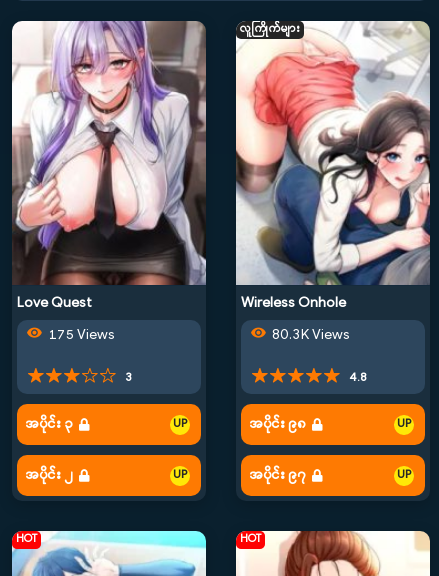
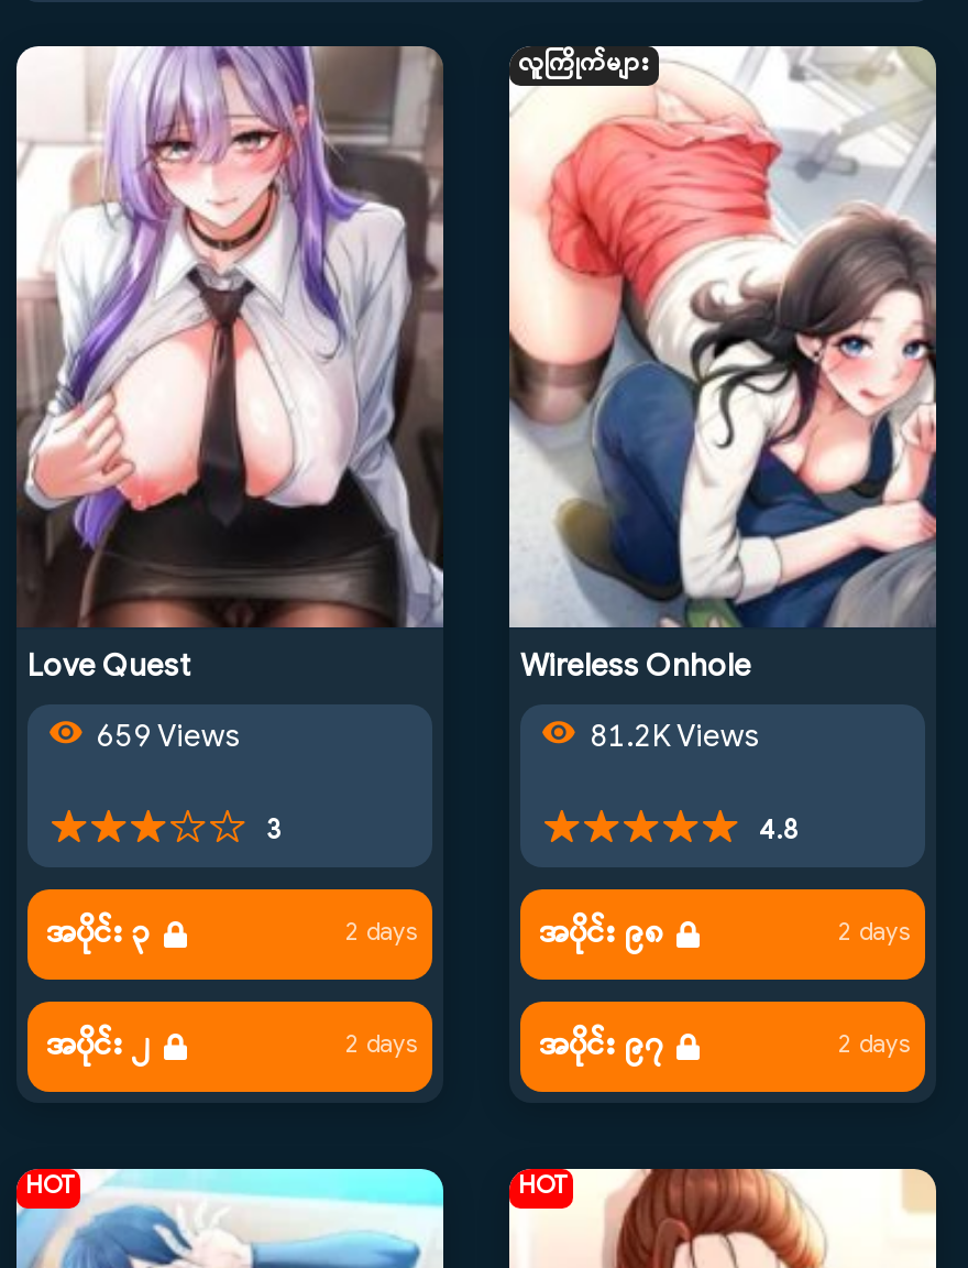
- 175 Views
+ 659 Views

- 80.3K Views
+ 81.2K Views

+ 2 days

+ 2 days

+ 2 days

+ 2 days
